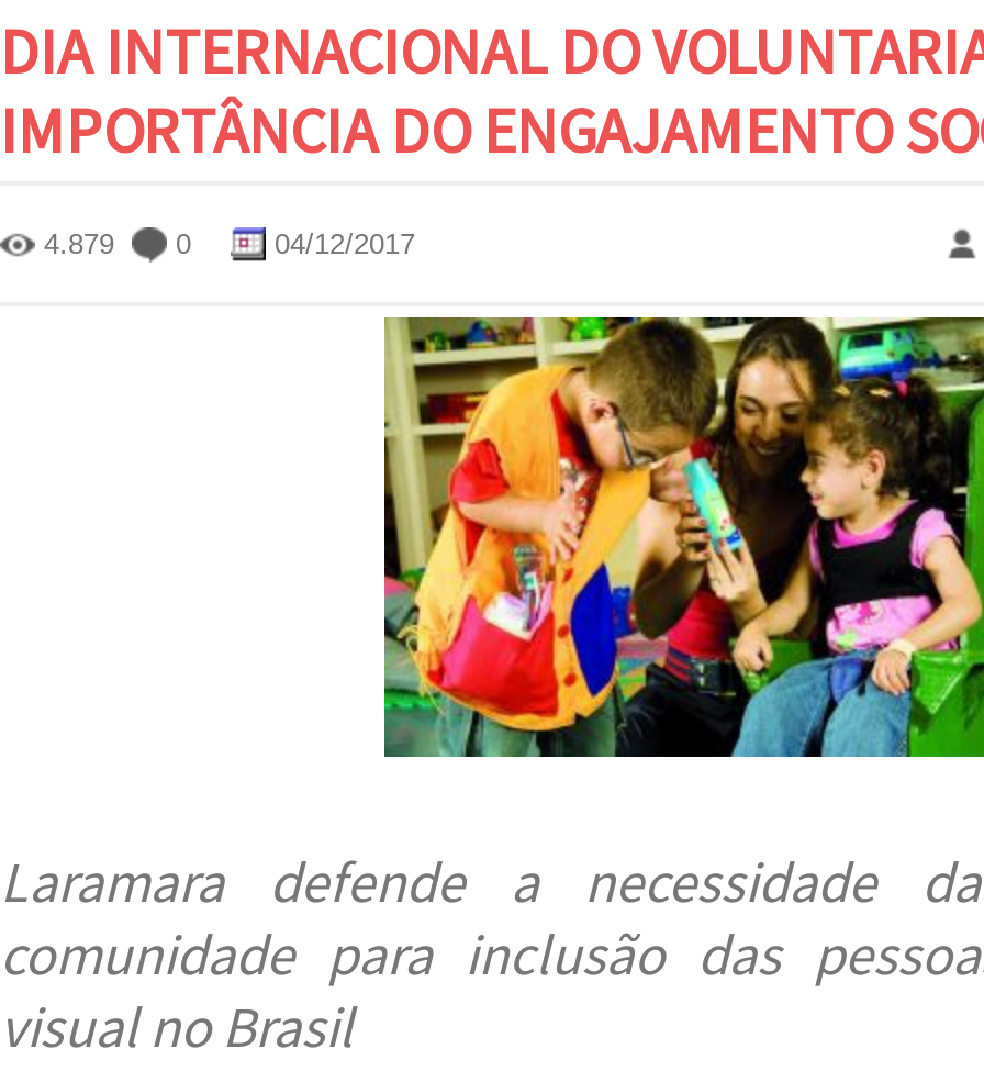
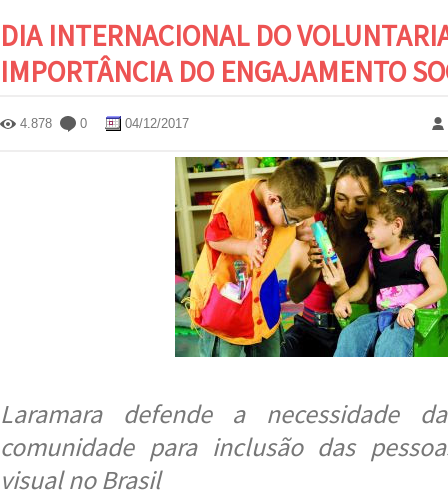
- 4.879 0
+ 4.878 0
